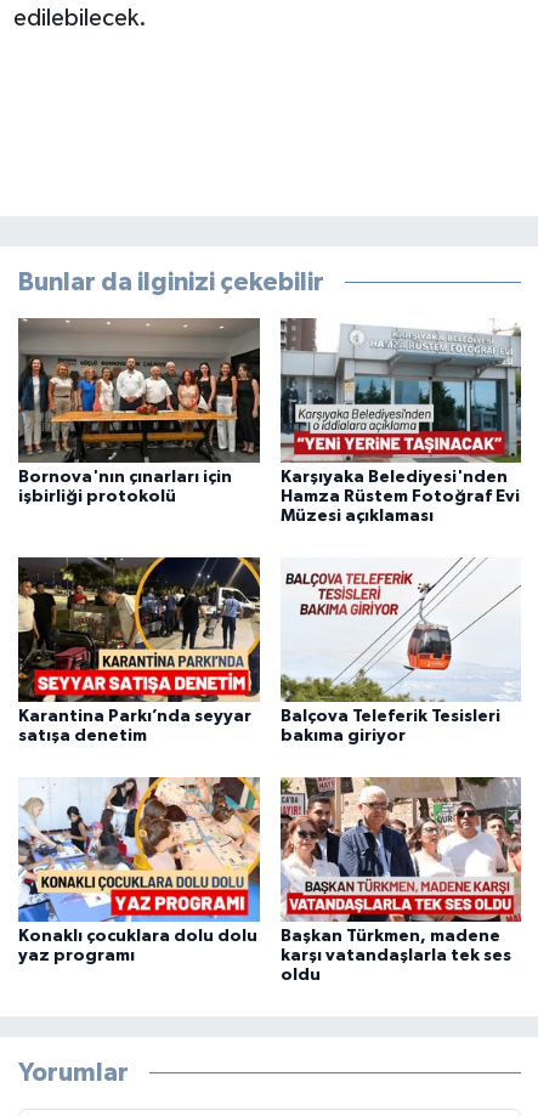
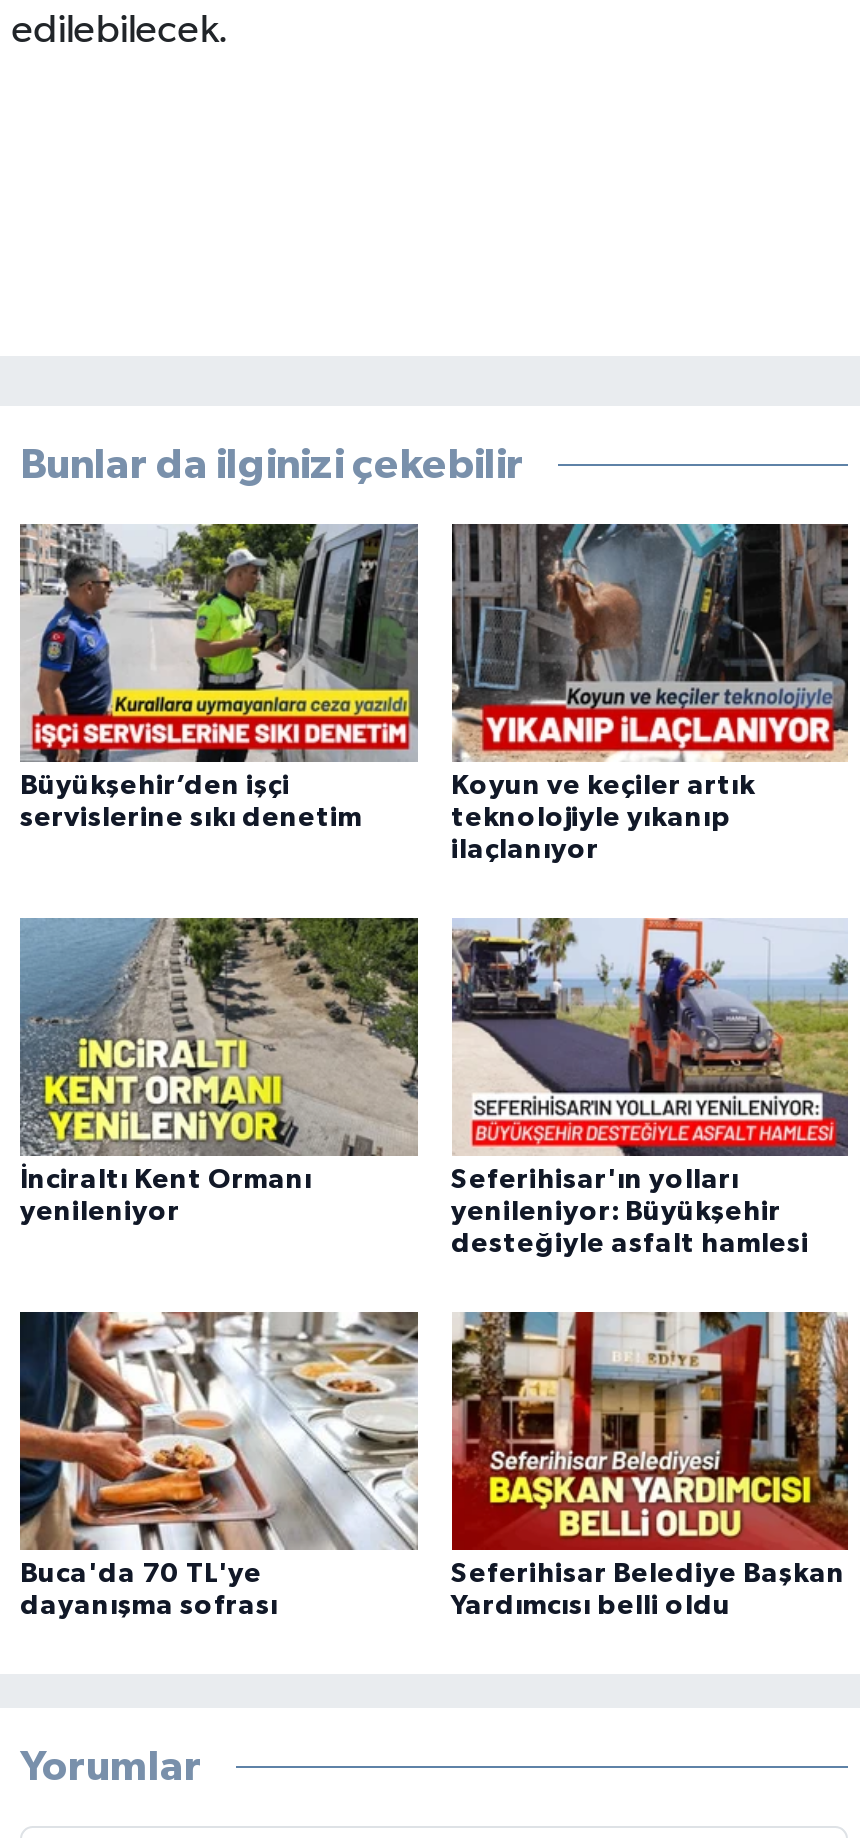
- [image]
- Bornova'nın çınarları için
- işbirliği protokolü
+ [image]
+ Büyükşehir’den işçi
+ servislerine sıkı denetim

- [image]
- Karşıyaka Belediyesi'nden
- Hamza Rüstem Fotoğraf Evi
- Müzesi açıklaması
+ [image]
+ Koyun ve keçiler artık
+ teknolojiyle yıkanıp
+ ilaçlanıyor

- [image]
- Karantina Parkı’nda seyyar
- satışa denetim
+ [image]
+ İnciraltı Kent Ormanı
+ yenileniyor

- [image]
- Balçova Teleferik Tesisleri
- bakıma giriyor
+ [image]
+ Seferihisar'ın yolları
+ yenileniyor: Büyükşehir
+ desteğiyle asfalt hamlesi

- [image]
- Konaklı çocuklara dolu dolu
- yaz programı
+ [image]
+ Buca'da 70 TL'ye
+ dayanışma sofrası

- [image]
- Başkan Türkmen, madene
- karşı vatandaşlarla tek ses
- oldu
+ [image]
+ Seferihisar Belediye Başkan
+ Yardımcısı belli oldu
